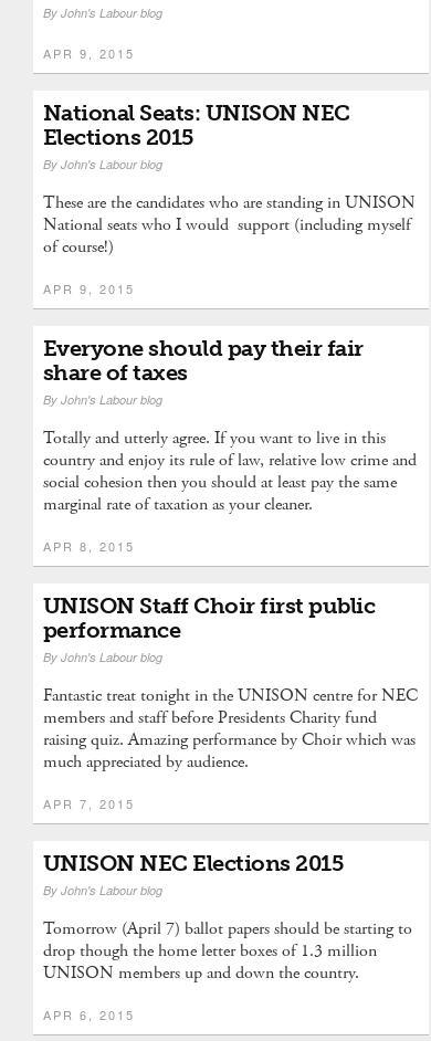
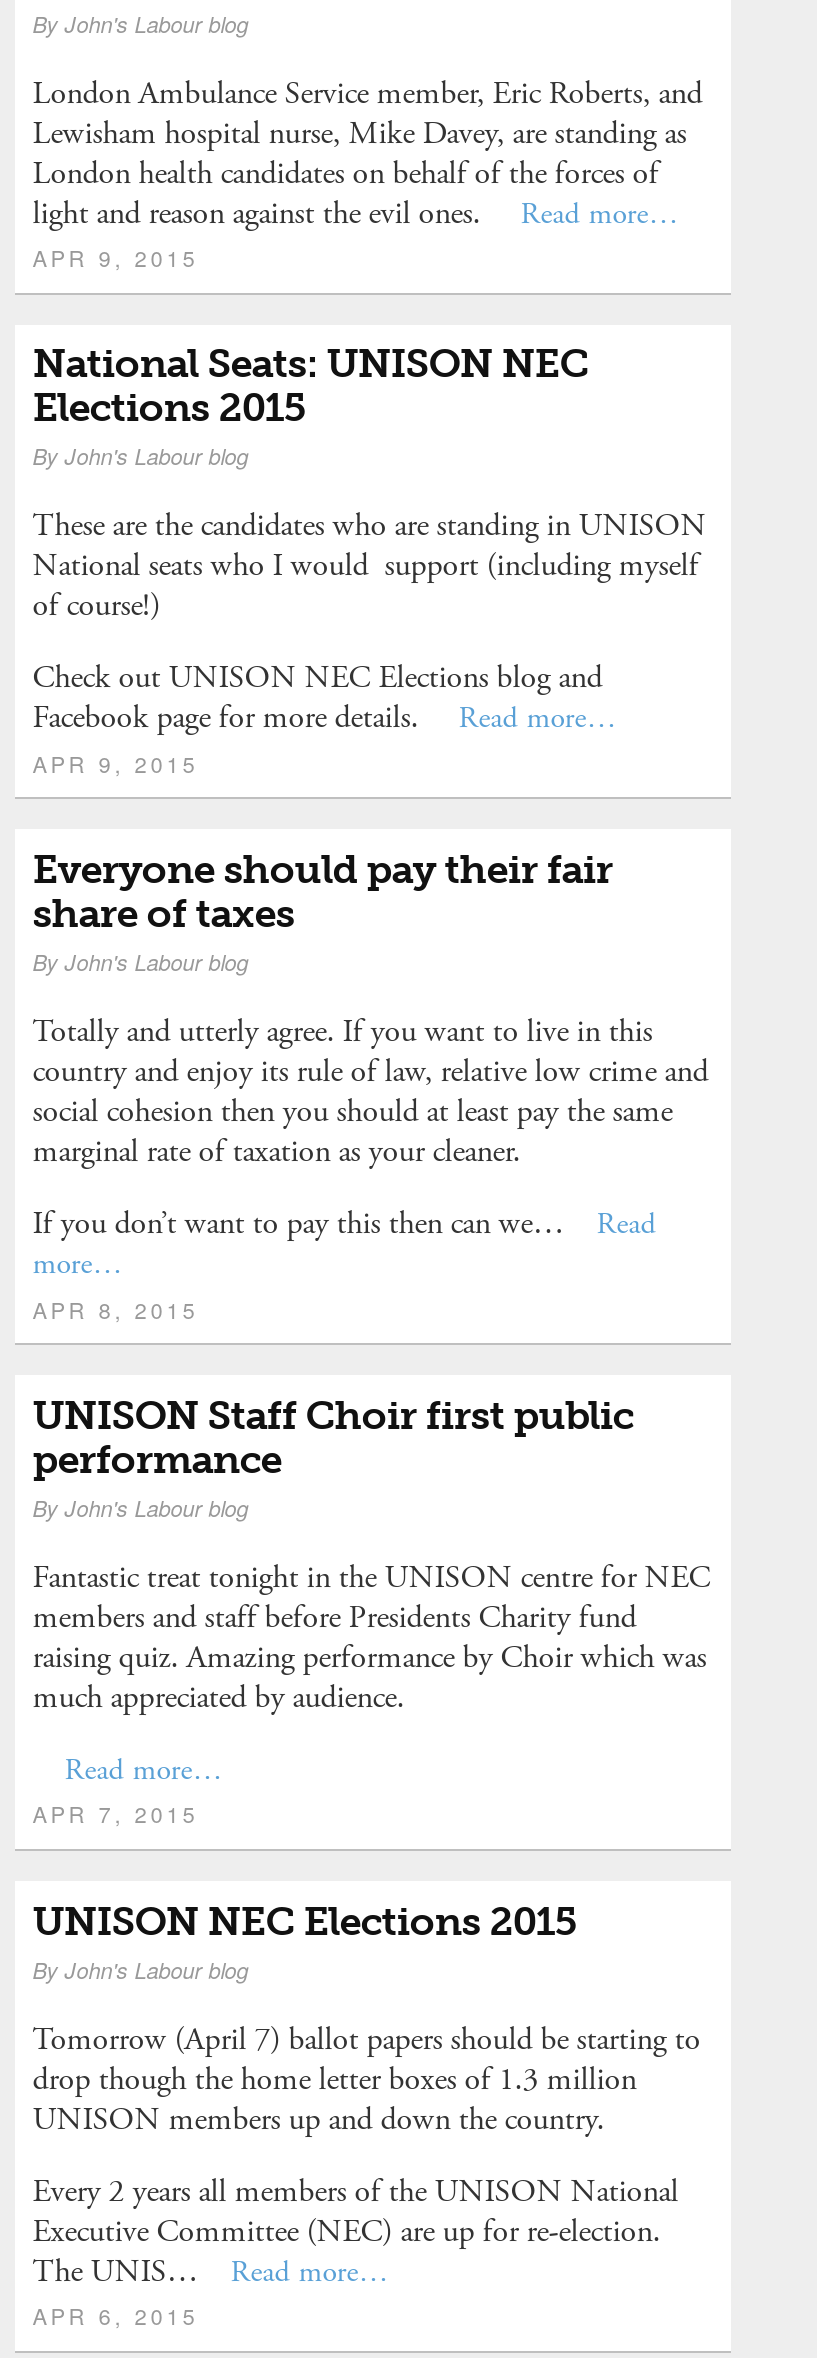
+ London Ambulance Service member, Eric Roberts, and
+ Lewisham hospital nurse, Mike Davey, are standing as
+ London health candidates on behalf of the forces of
+ light and reason against the evil ones.
+ Read more…

+ Check out UNISON NEC Elections blog and
+ Facebook page for more details.
+ Read more…

+ If you don’t want to pay this then can we…
+ Read
+ more…

+ Read more…

+ Every 2 years all members of the UNISON National
+ Executive Committee (NEC) are up for re-election.
+ The UNIS…
+ Read more…
